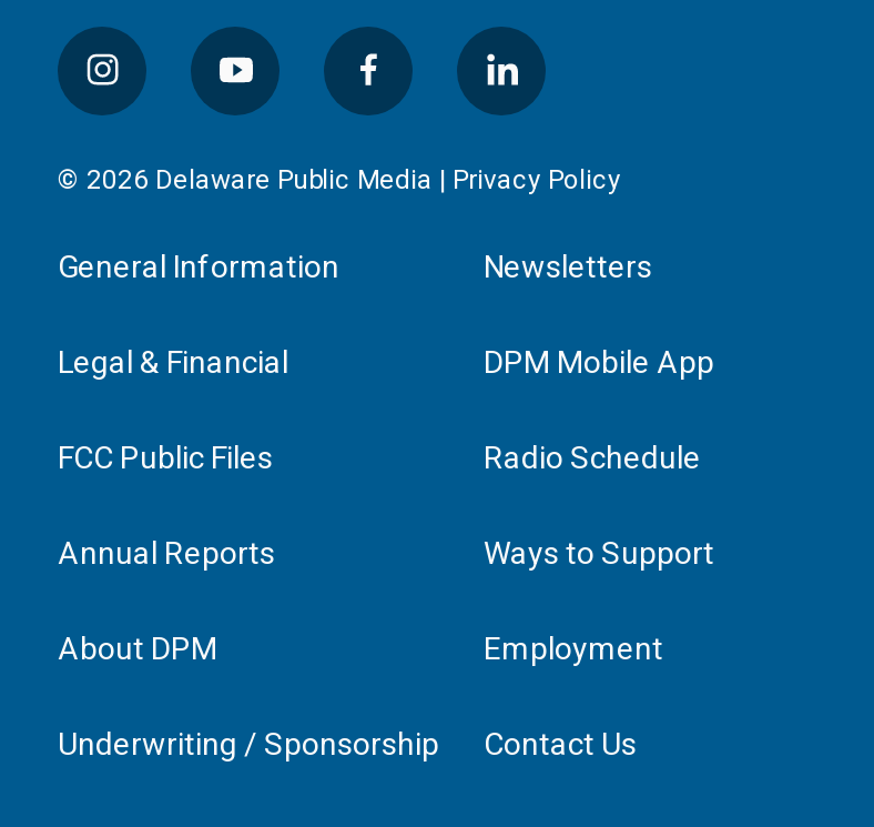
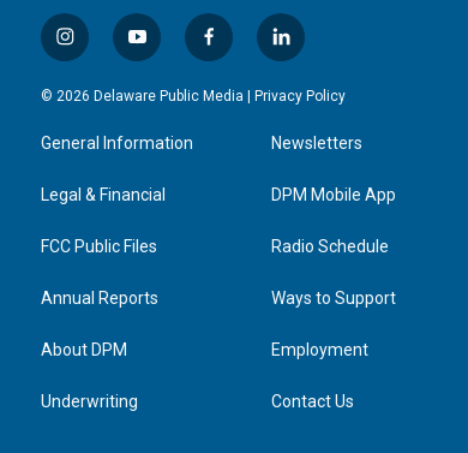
- Underwriting / Sponsorship
+ Underwriting
